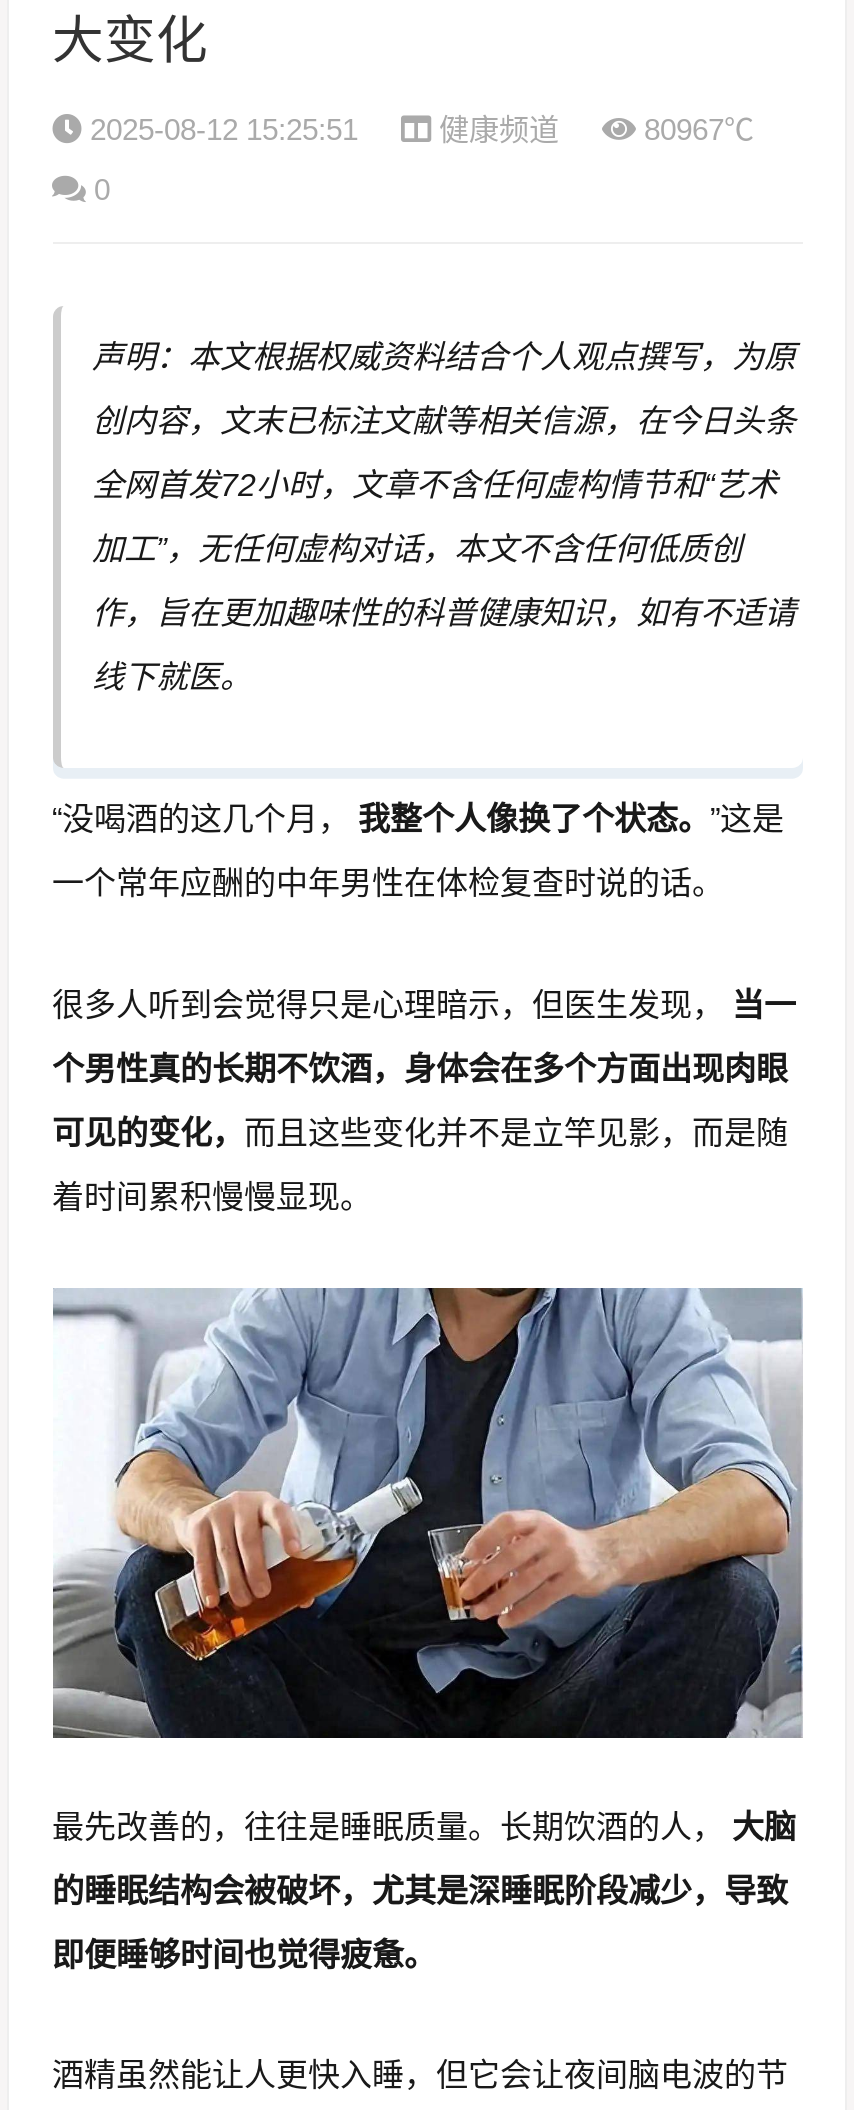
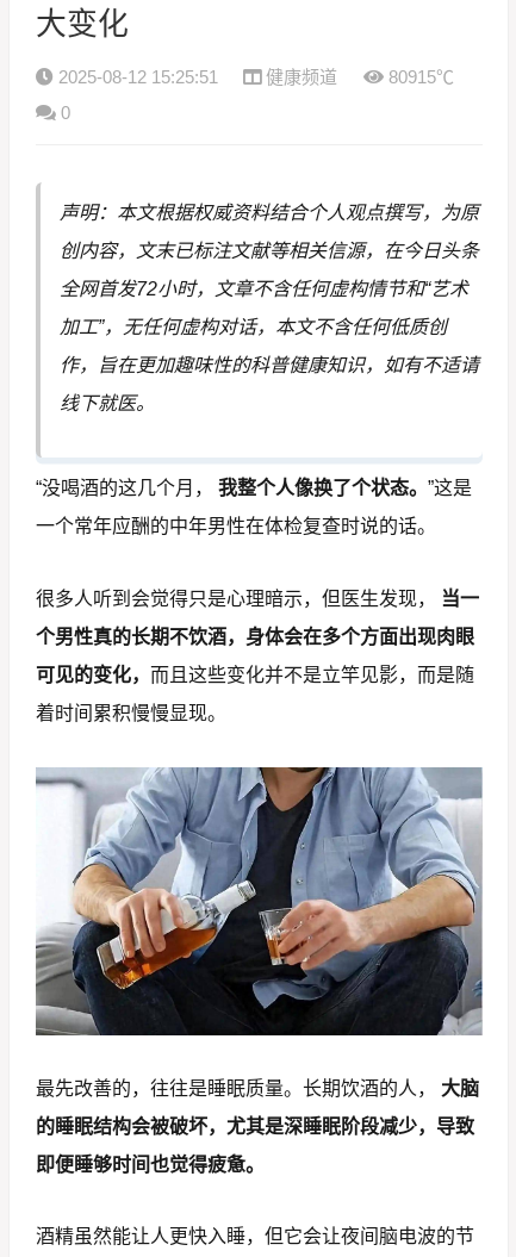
- 80967℃
+ 80915℃
